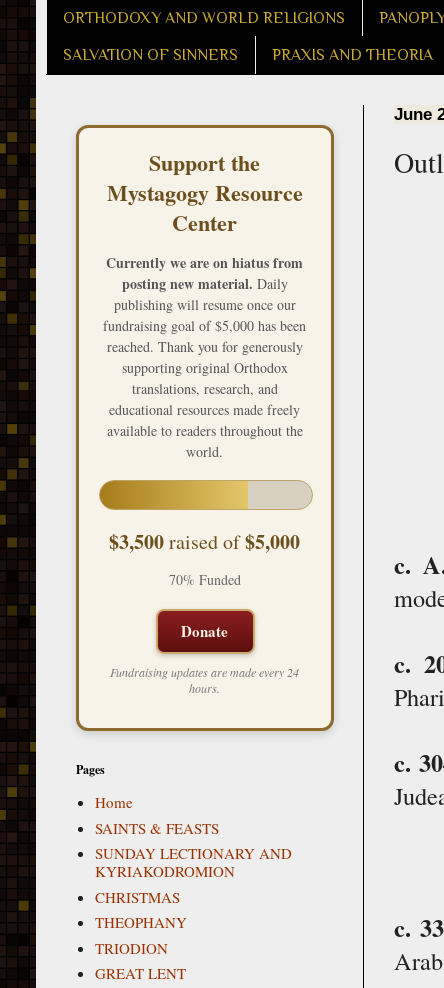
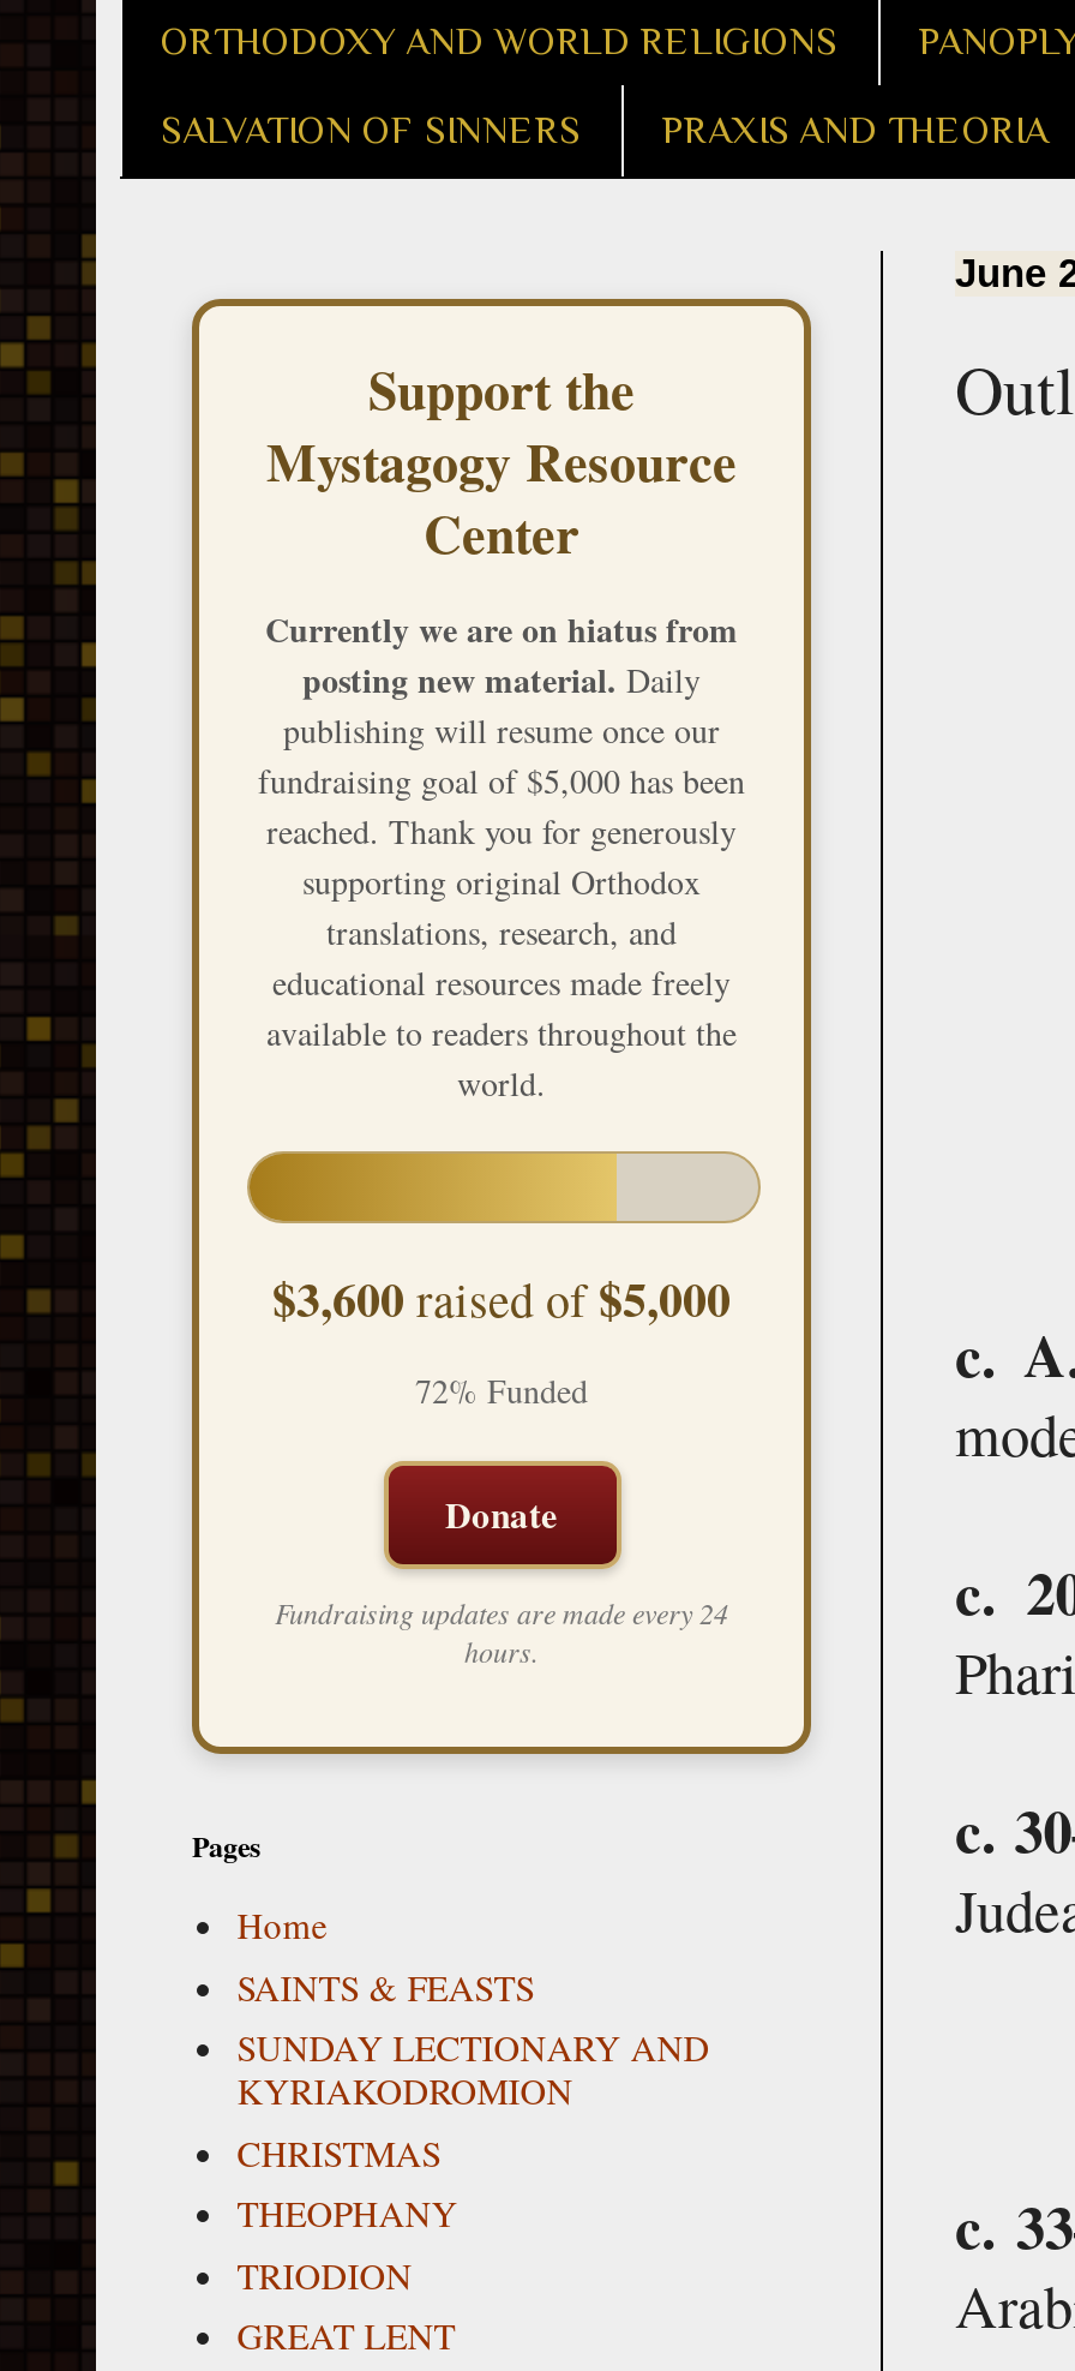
- $3,500 raised of $5,000
+ $3,600 raised of $5,000

- 70% Funded
+ 72% Funded
